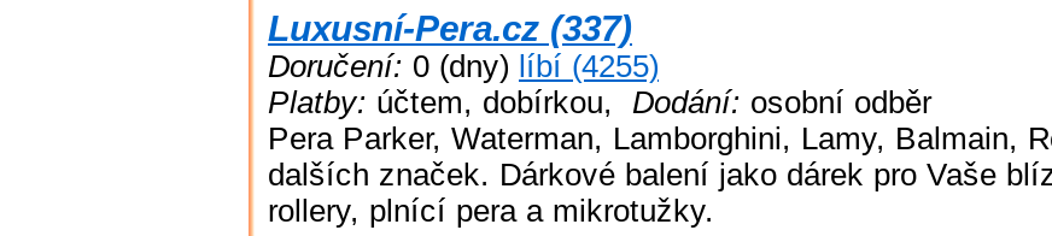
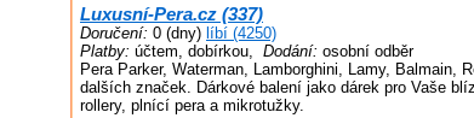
- Doručení: 0 (dny) líbí (4255)
+ Doručení: 0 (dny) líbí (4250)
